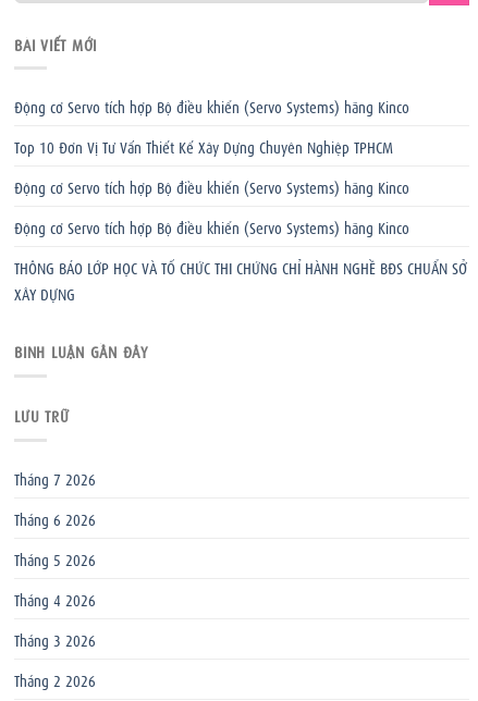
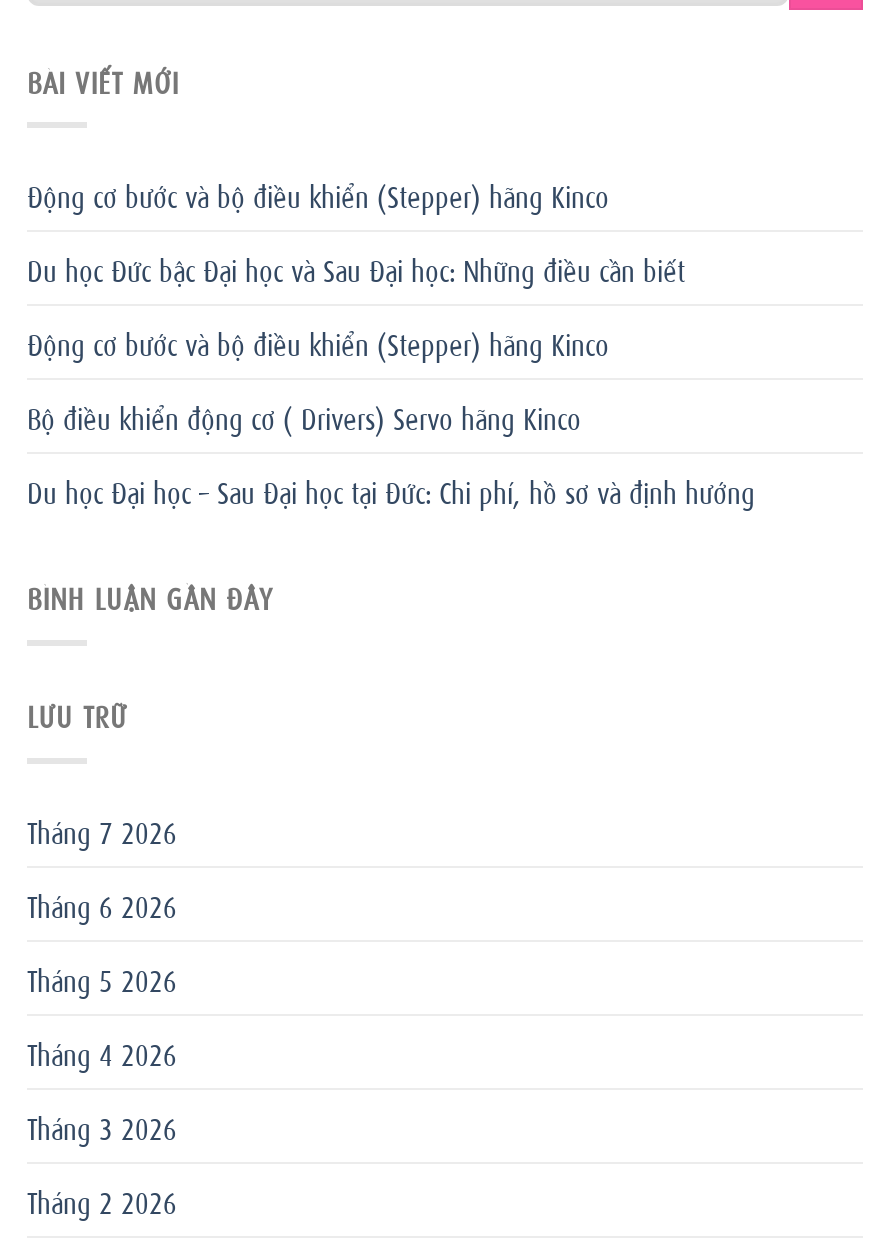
- Động cơ Servo tích hợp Bộ điều khiển (Servo Systems) hãng Kinco
+ Động cơ bước và bộ điều khiển (Stepper) hãng Kinco

- Top 10 Đơn Vị Tư Vấn Thiết Kế Xây Dựng Chuyên Nghiệp TPHCM
+ Du học Đức bậc Đại học và Sau Đại học: Những điều cần biết

- Động cơ Servo tích hợp Bộ điều khiển (Servo Systems) hãng Kinco
+ Động cơ bước và bộ điều khiển (Stepper) hãng Kinco

- Động cơ Servo tích hợp Bộ điều khiển (Servo Systems) hãng Kinco
+ Bộ điều khiển động cơ ( Drivers) Servo hãng Kinco

- THÔNG BÁO LỚP HỌC VÀ TỔ CHỨC THI CHỨNG CHỈ HÀNH NGHỀ BĐS CHUẨN SỞ
- XÂY DỰNG
+ Du học Đại học – Sau Đại học tại Đức: Chi phí, hồ sơ và định hướng
